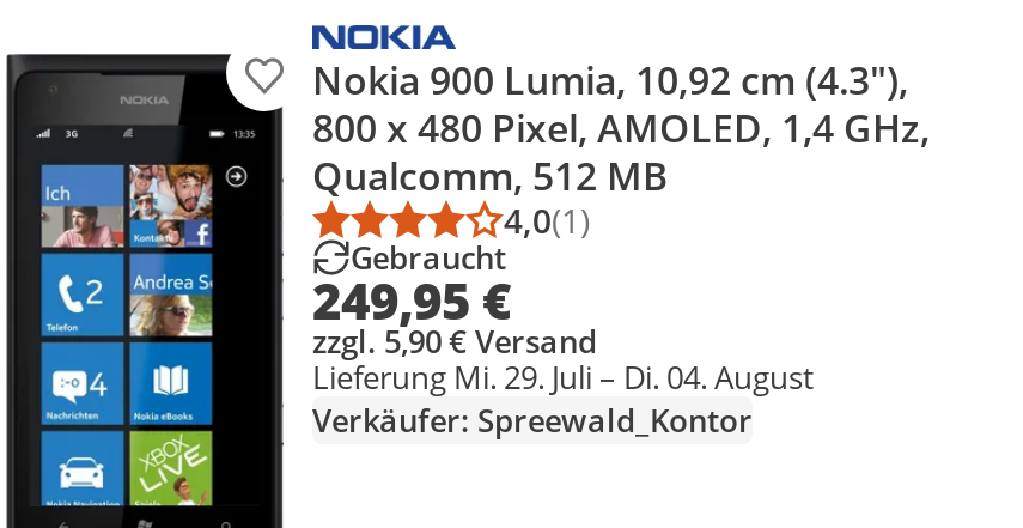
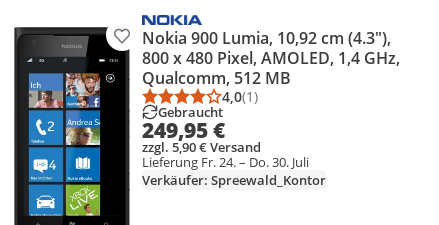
- Lieferung Mi. 29. Juli – Di. 04. August
+ Lieferung Fr. 24. – Do. 30. Juli
